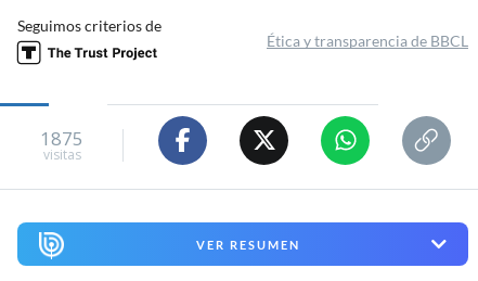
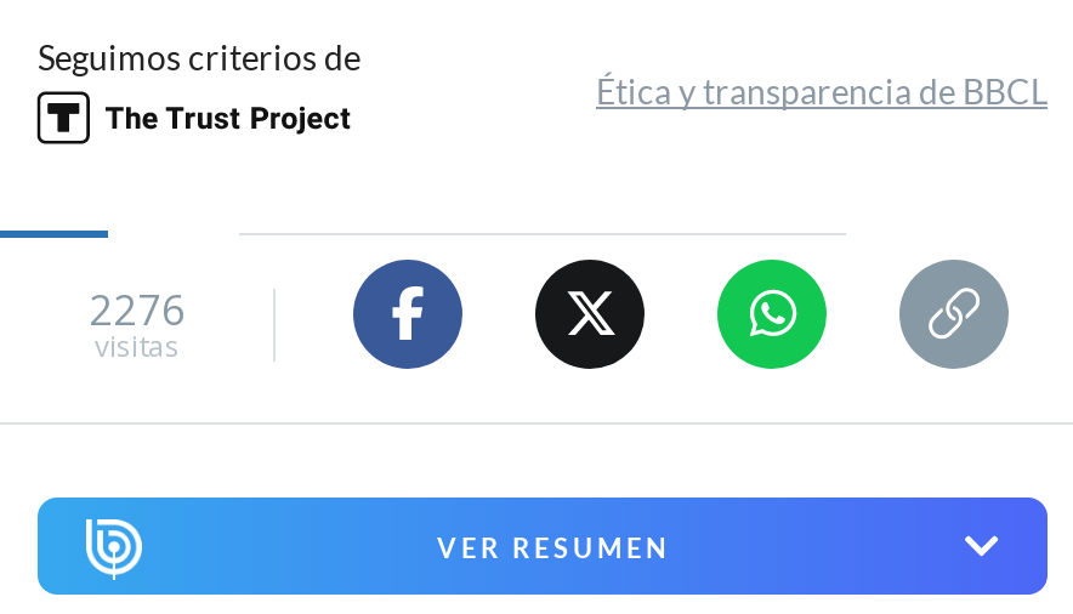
- 1875
+ 2276
